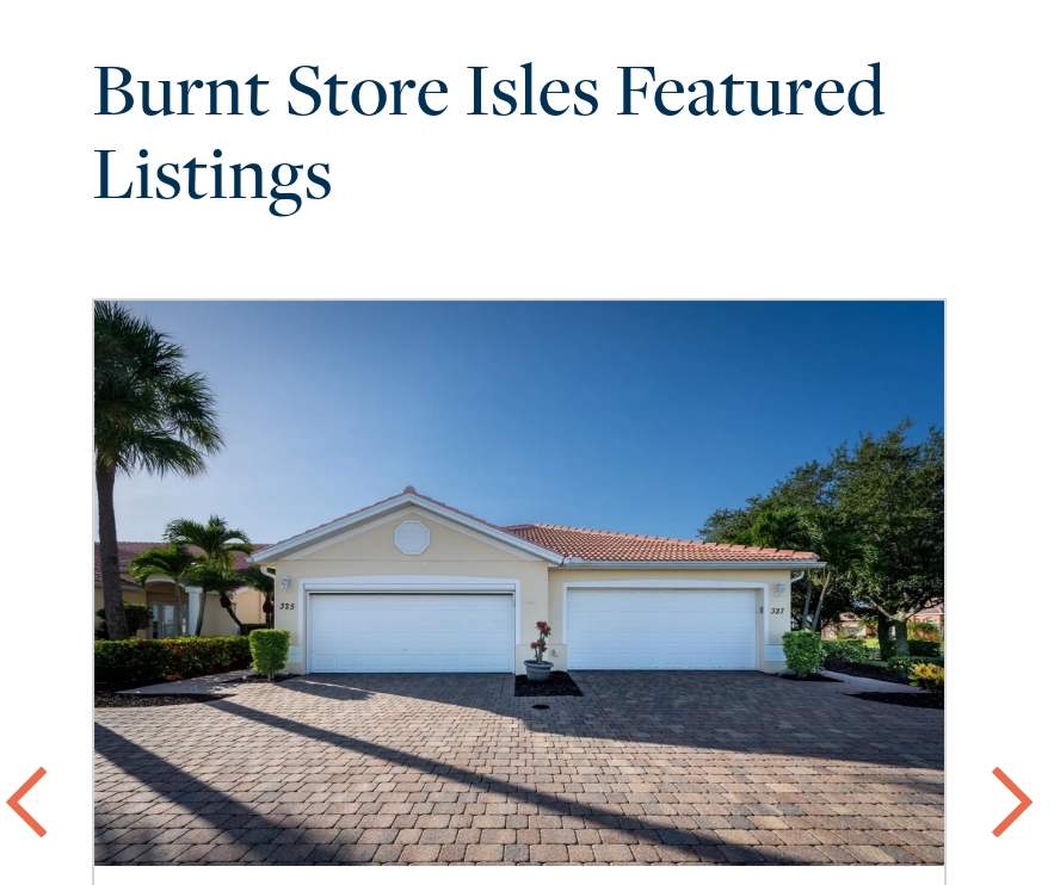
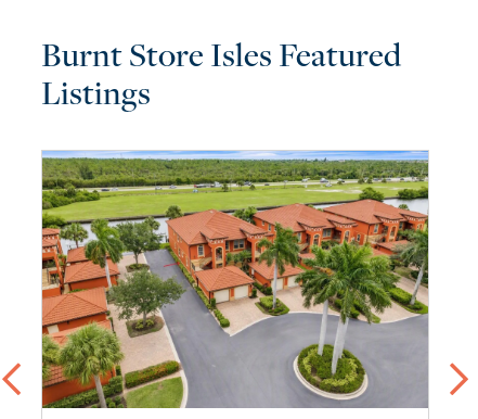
- [image]
+ [image]
